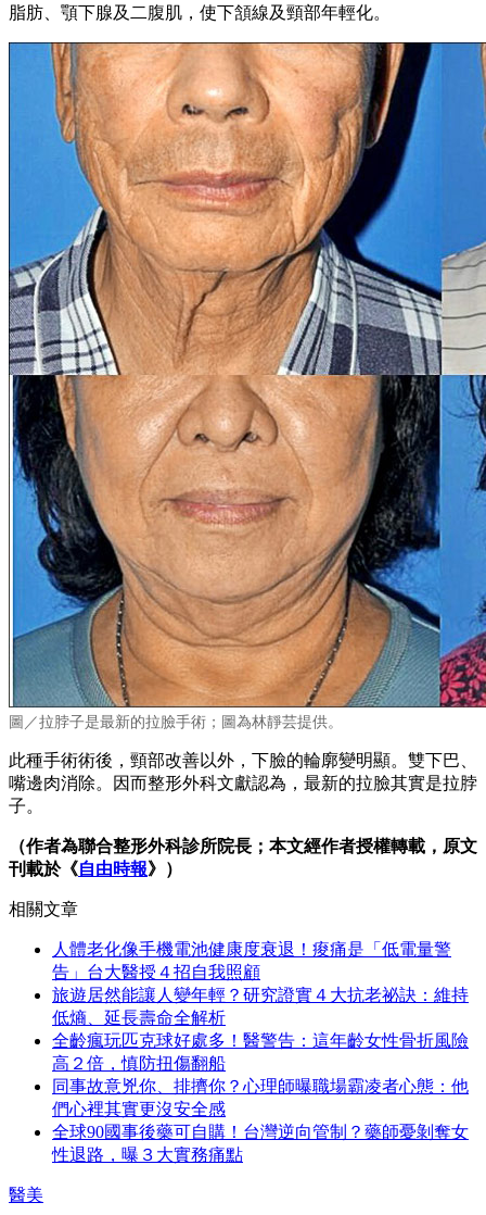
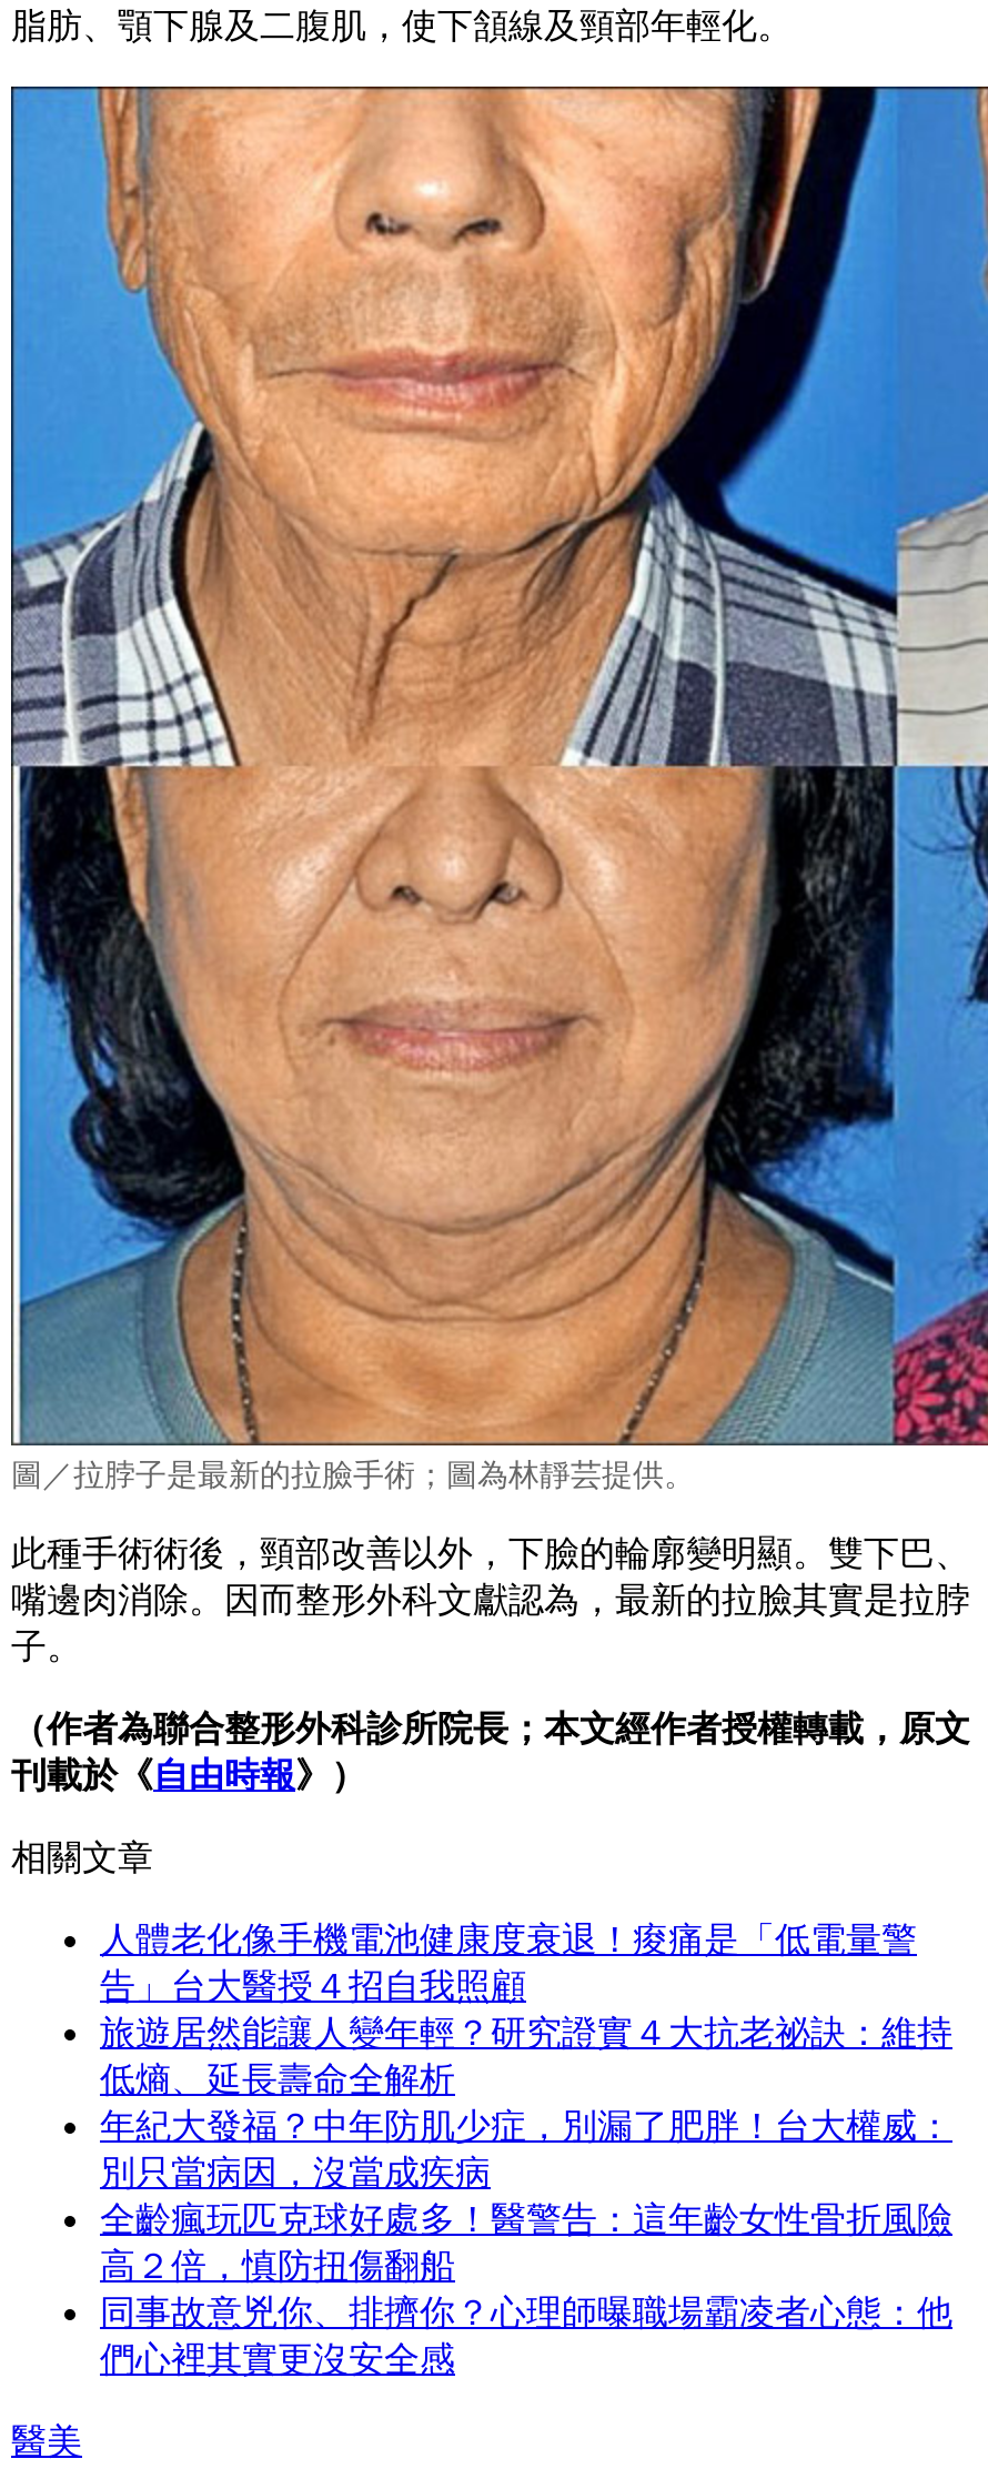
+ 年紀大發福？中年防肌少症，別漏了肥胖！台大權威：
+ 別只當病因，沒當成疾病

moved down: 全齡瘋玩匹克球好處多！醫警告：這年齡女性骨折風險 | 高２倍，慎防扭傷翻船 | 同事故意兇你、排擠你？心理師曝職場霸凌者心態：他 | 們心裡其實更沒安全感

- 全球90國事後藥可自購！台灣逆向管制？藥師憂剝奪女
- 性退路，曝３大實務痛點
